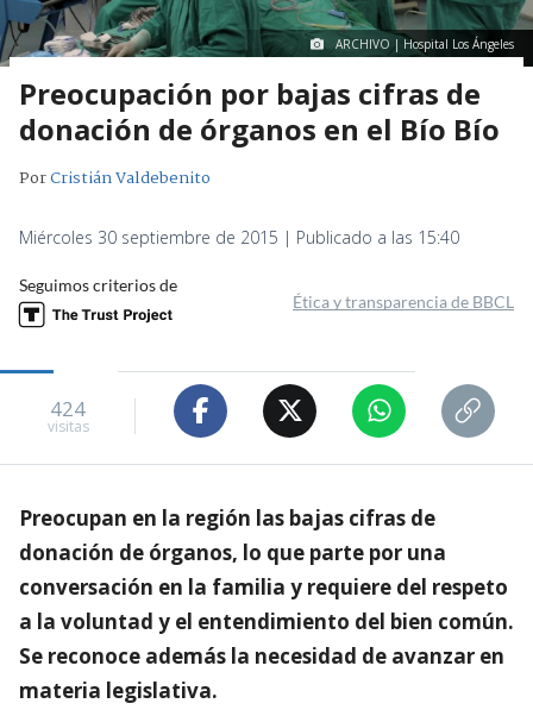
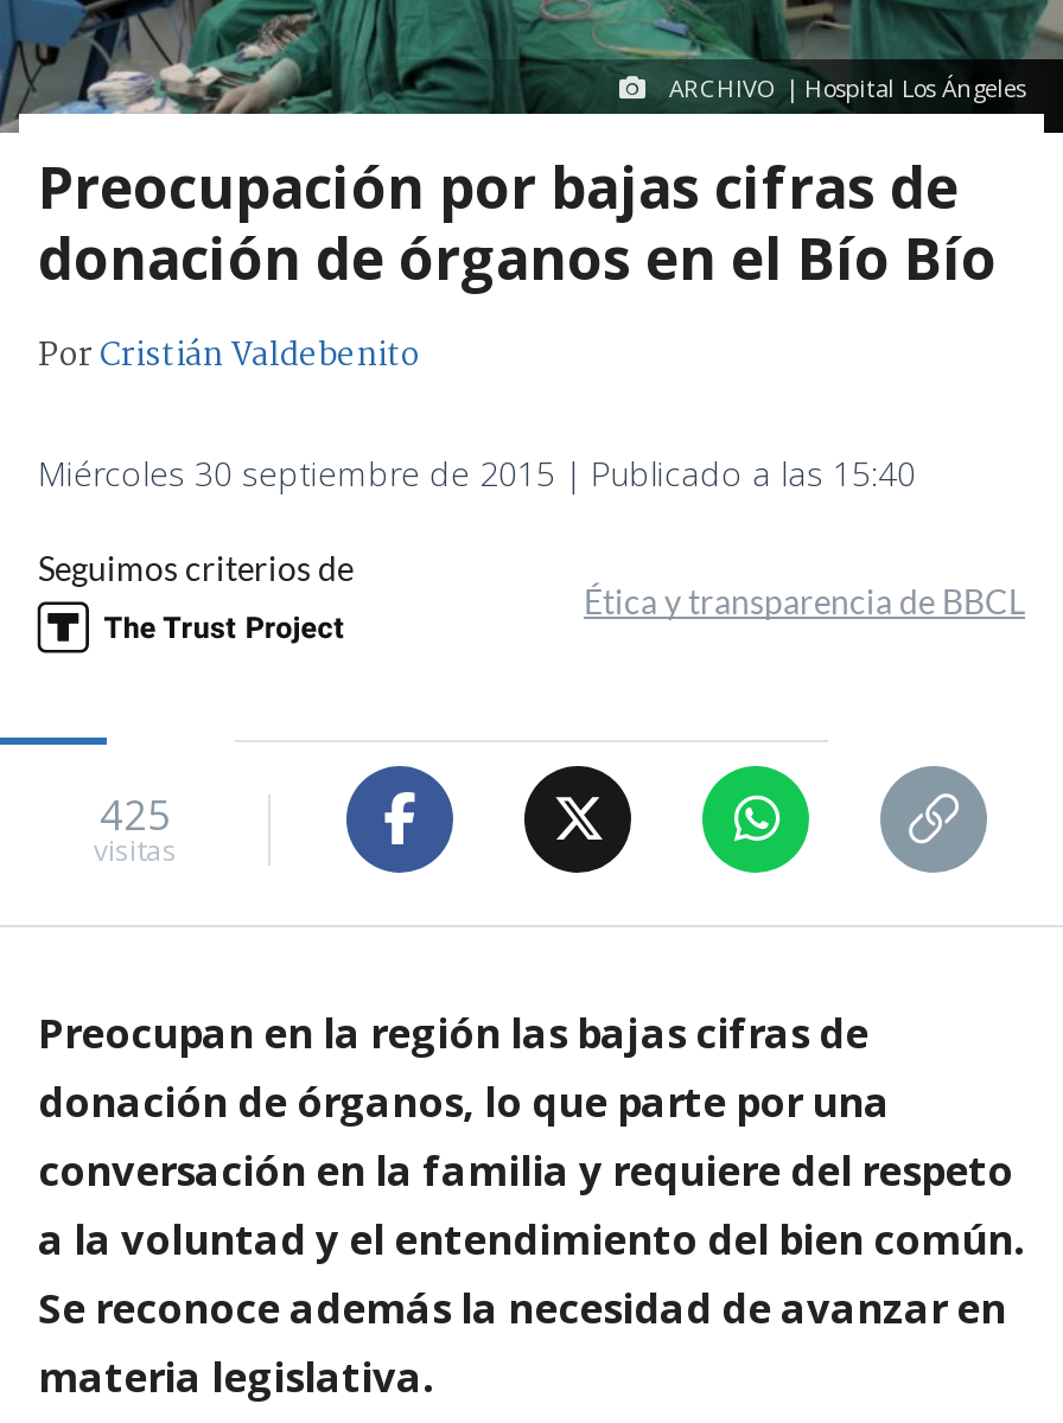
- 424
+ 425
